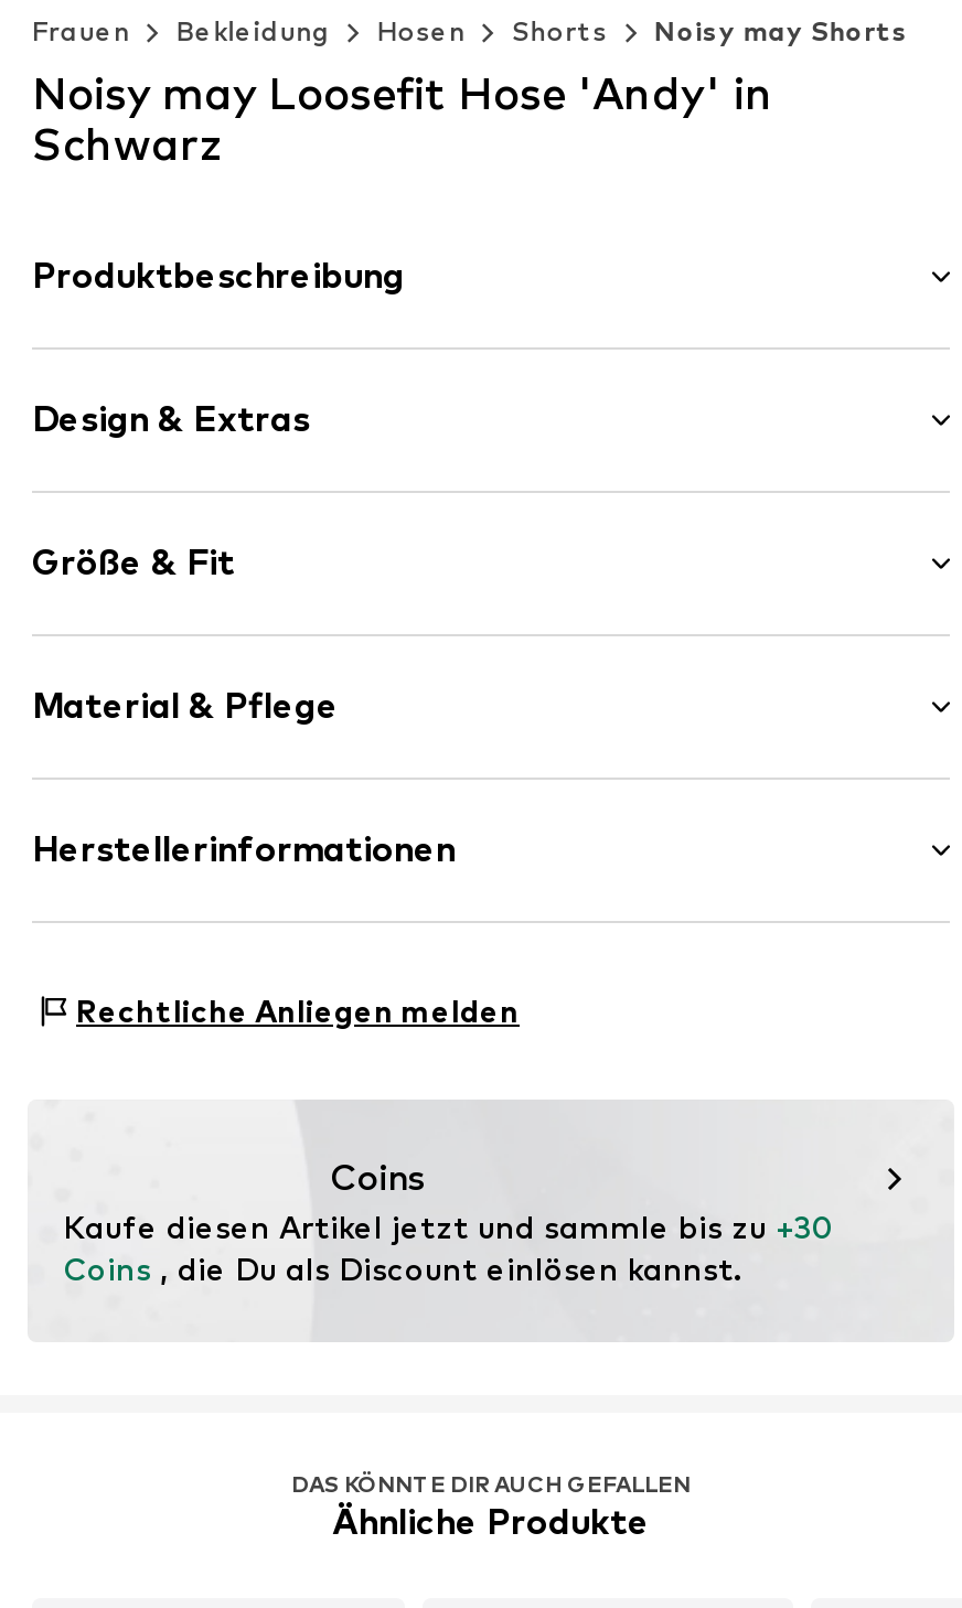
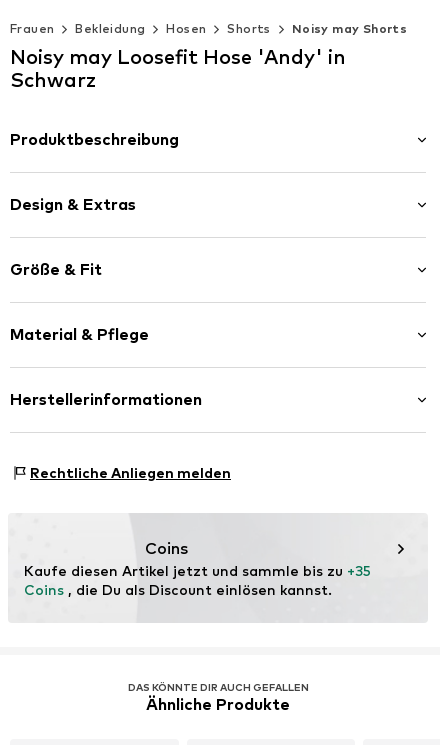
- Kaufe diesen Artikel jetzt und sammle bis zu +30
+ Kaufe diesen Artikel jetzt und sammle bis zu +35
